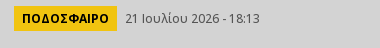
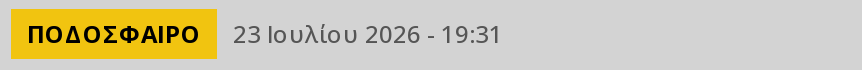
- ΠΟΔΟΣΦΑΙΡΟ 21 Ιουλίου 2026 - 18:13
+ ΠΟΔΟΣΦΑΙΡΟ 23 Ιουλίου 2026 - 19:31
